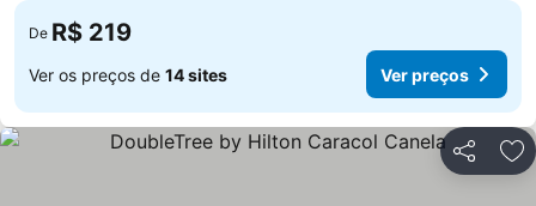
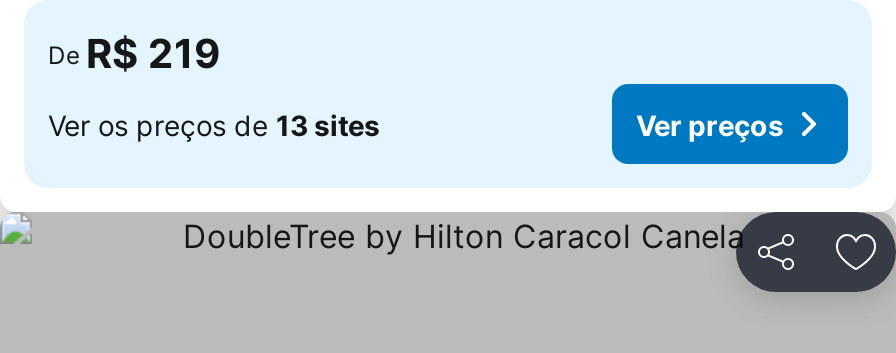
- Ver os preços de 14 sites
+ Ver os preços de 13 sites
